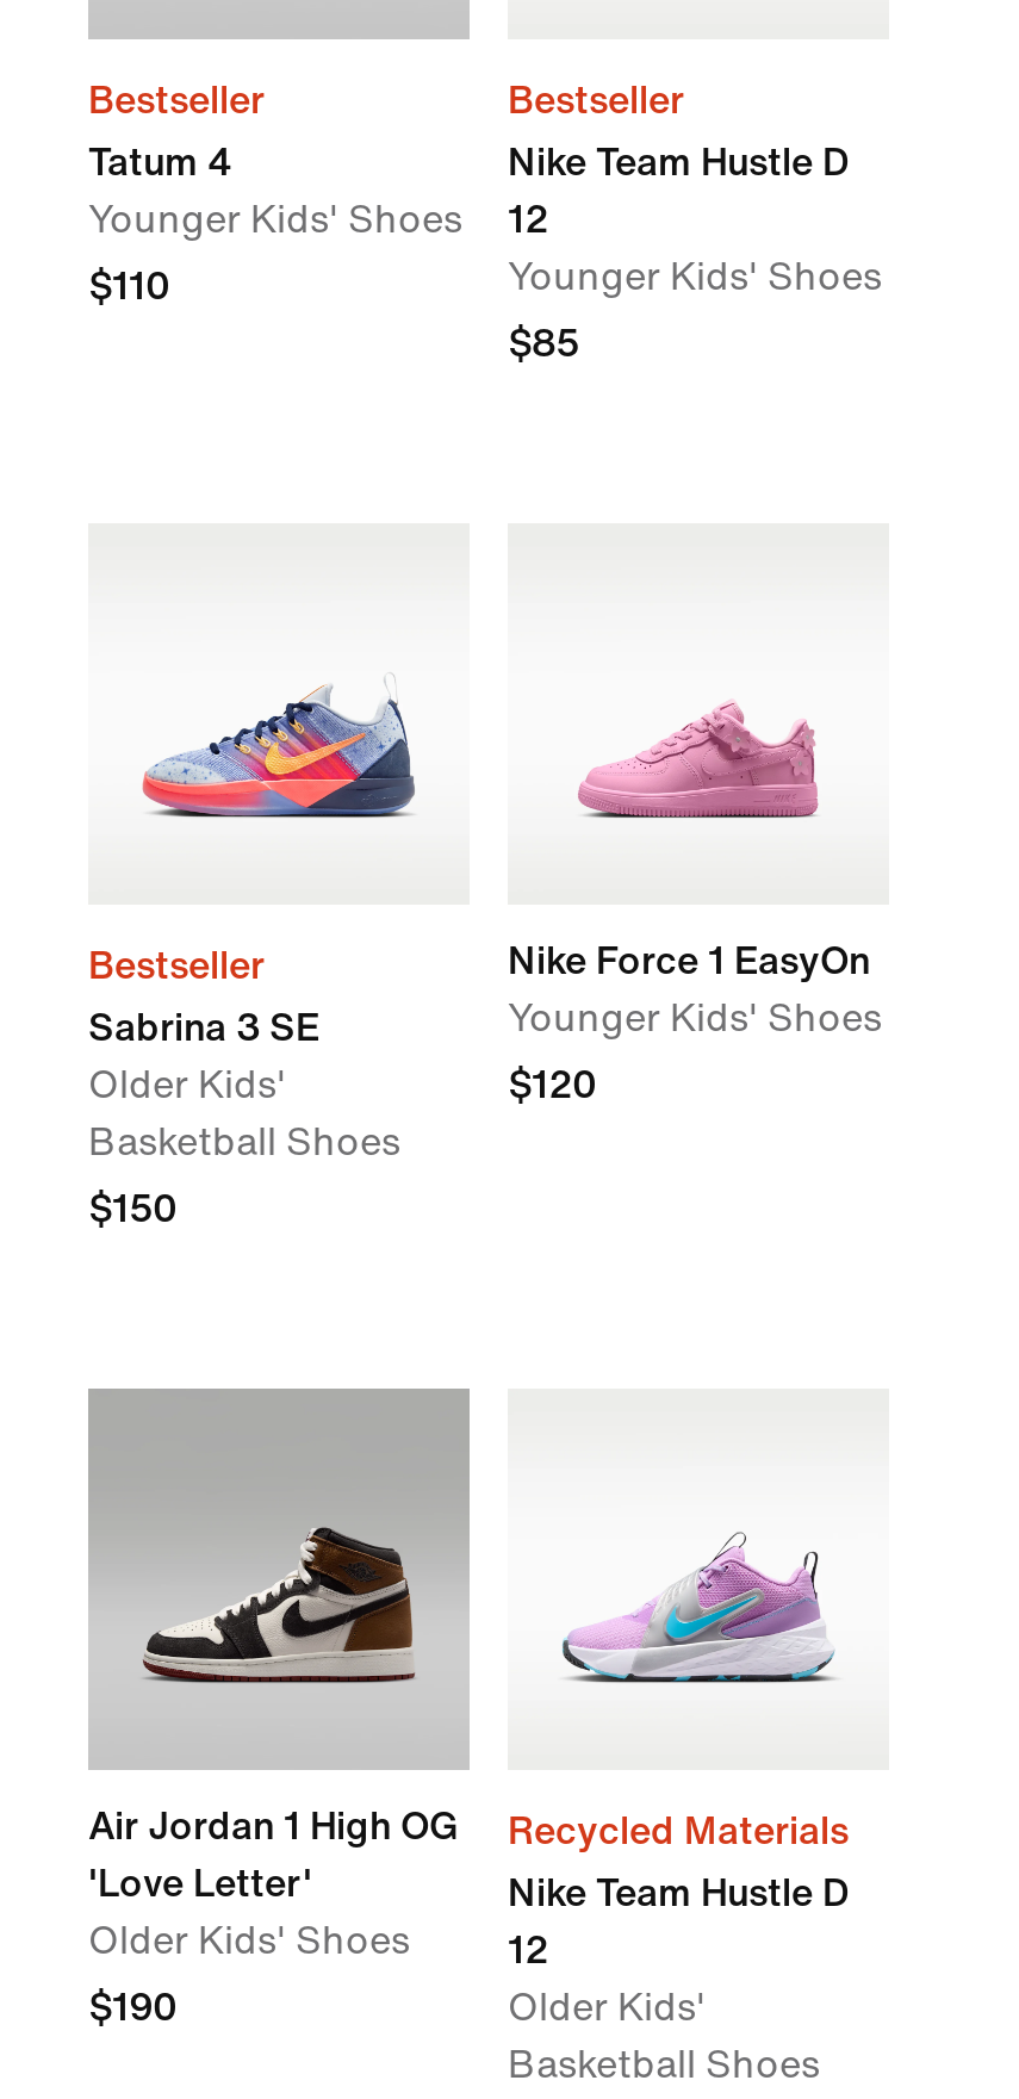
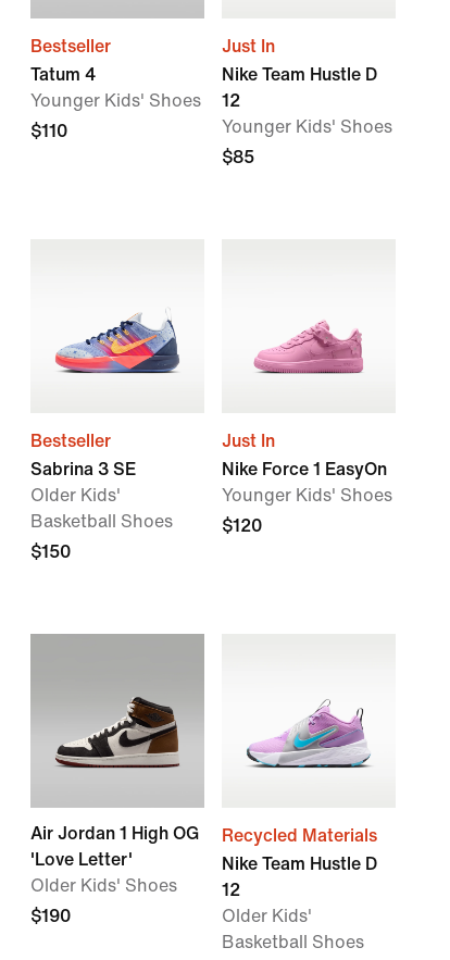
- Bestseller
+ Just In

moved down: Nike Force 1 EasyOn | Younger Kids' Shoes | $120

+ Just In
